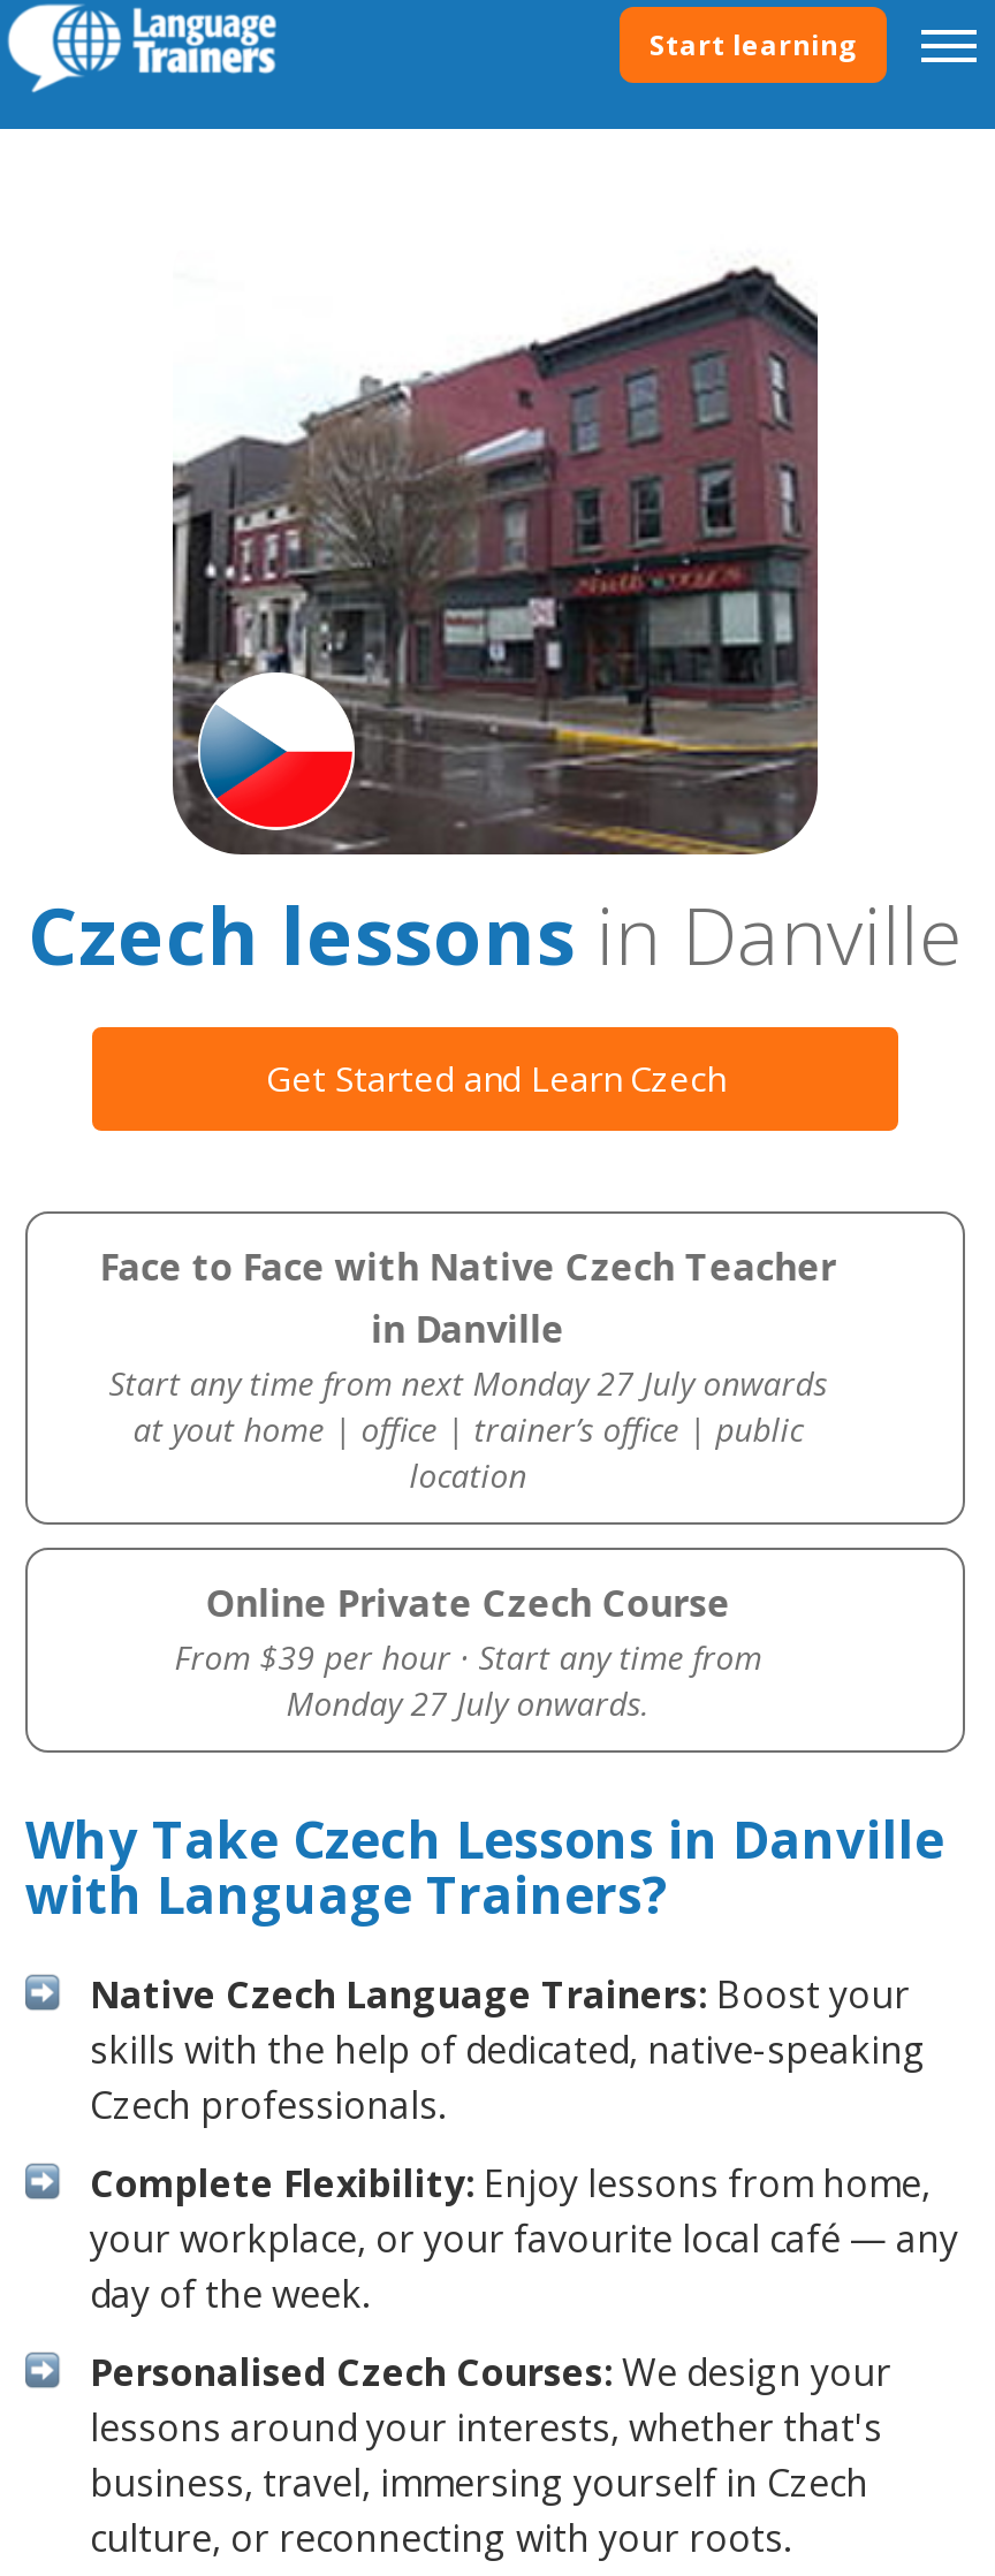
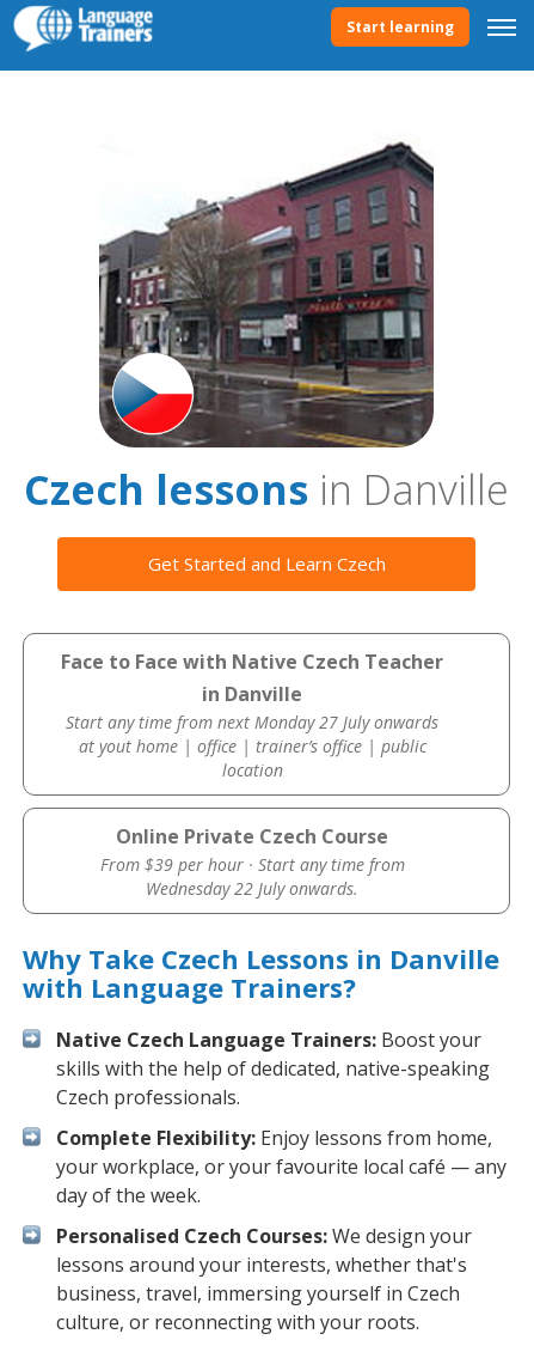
- Monday 27 July onwards.
+ Wednesday 22 July onwards.
